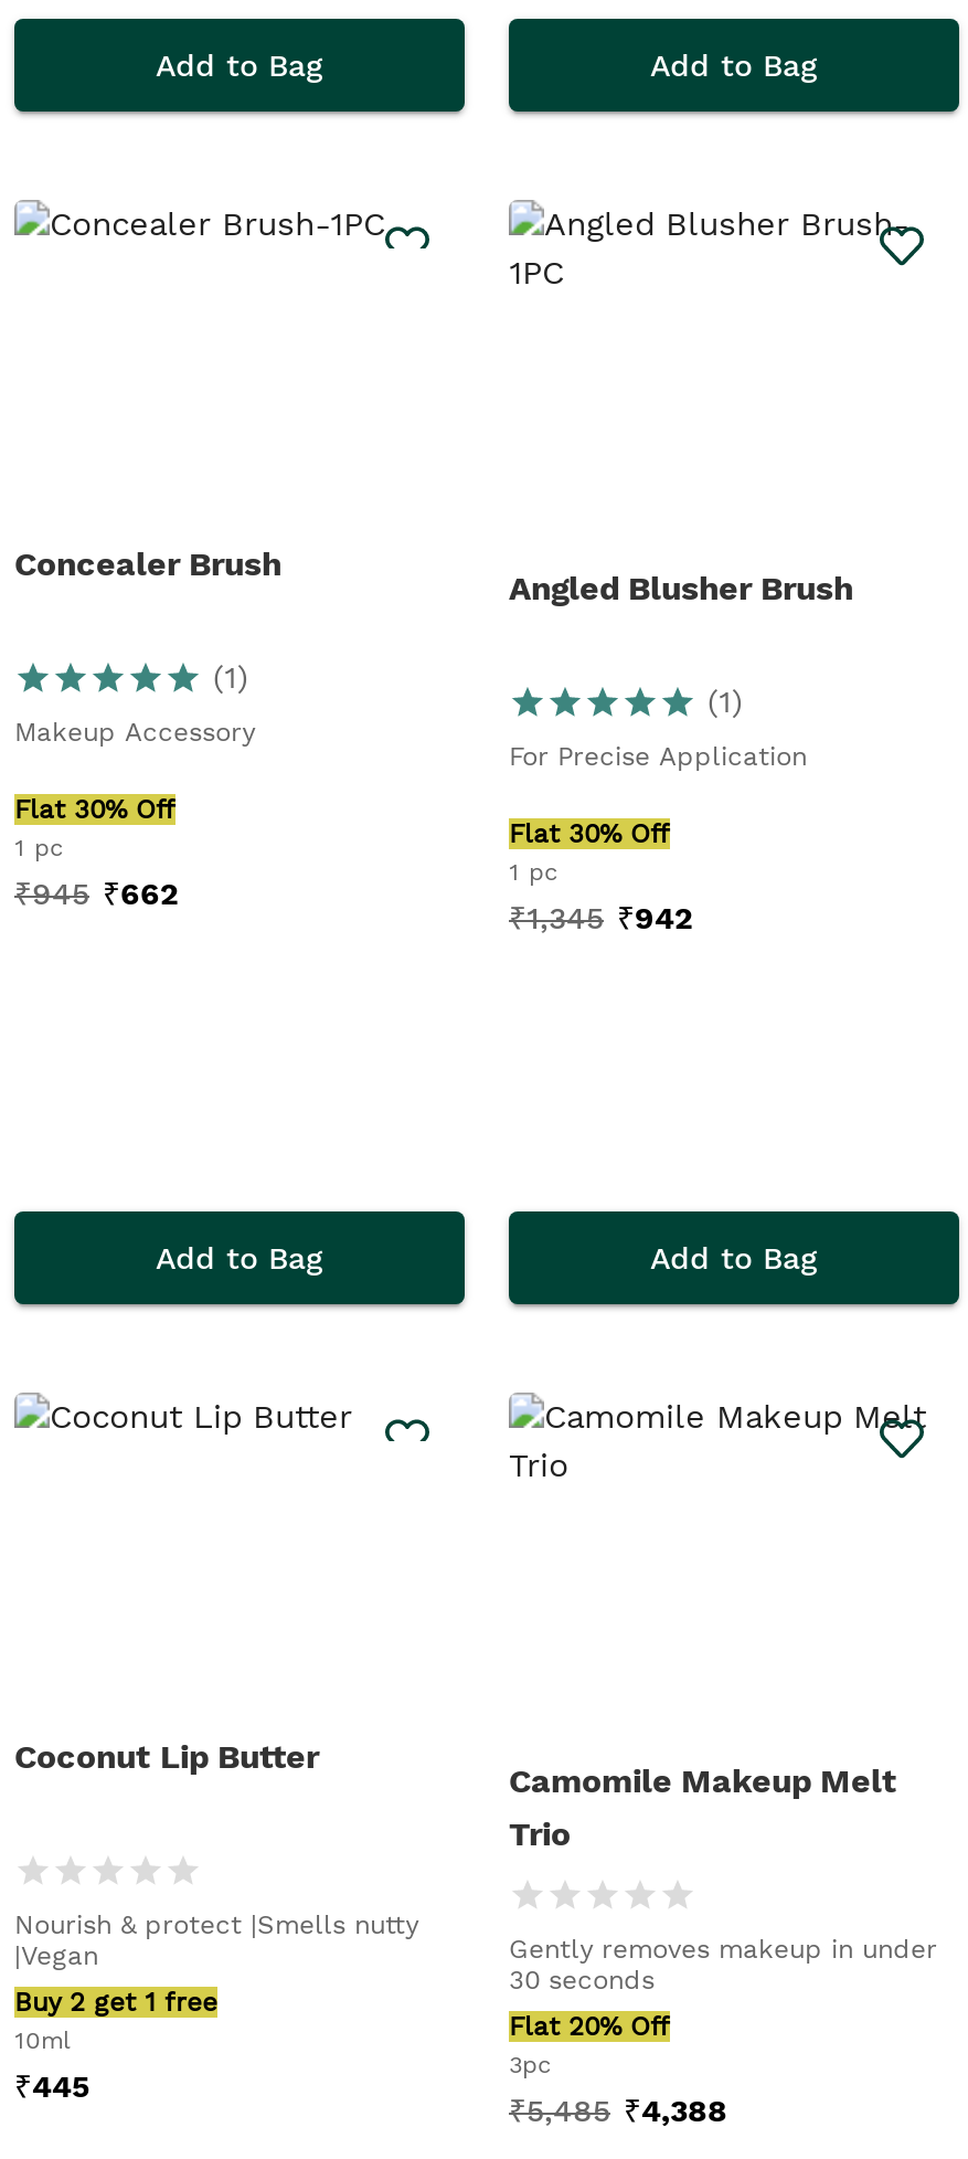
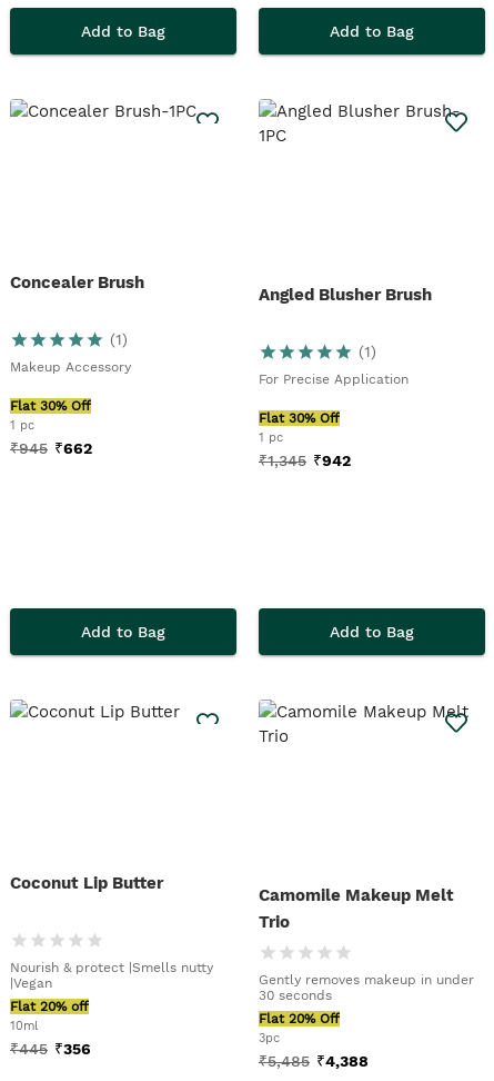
- Buy 2 get 1 free
+ Flat 20% off

- ₹445
+ ₹445 ₹356
